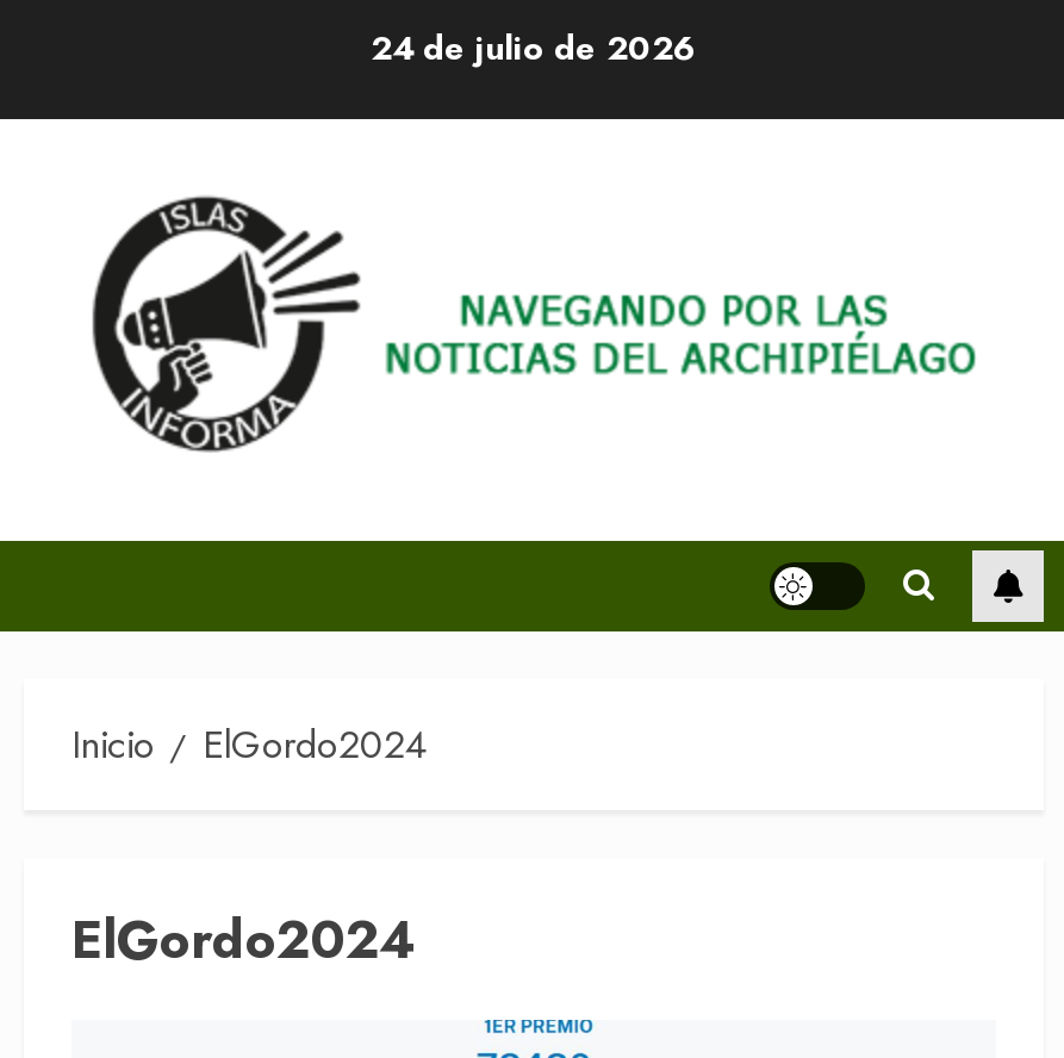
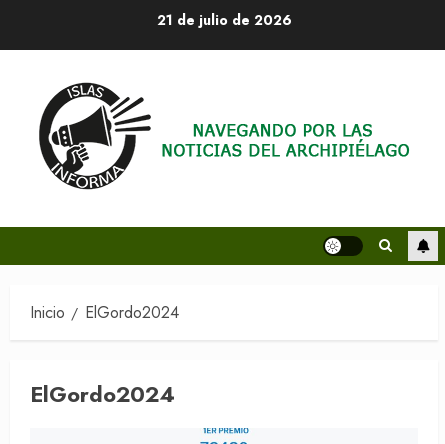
- 24 de julio de 2026
+ 21 de julio de 2026
